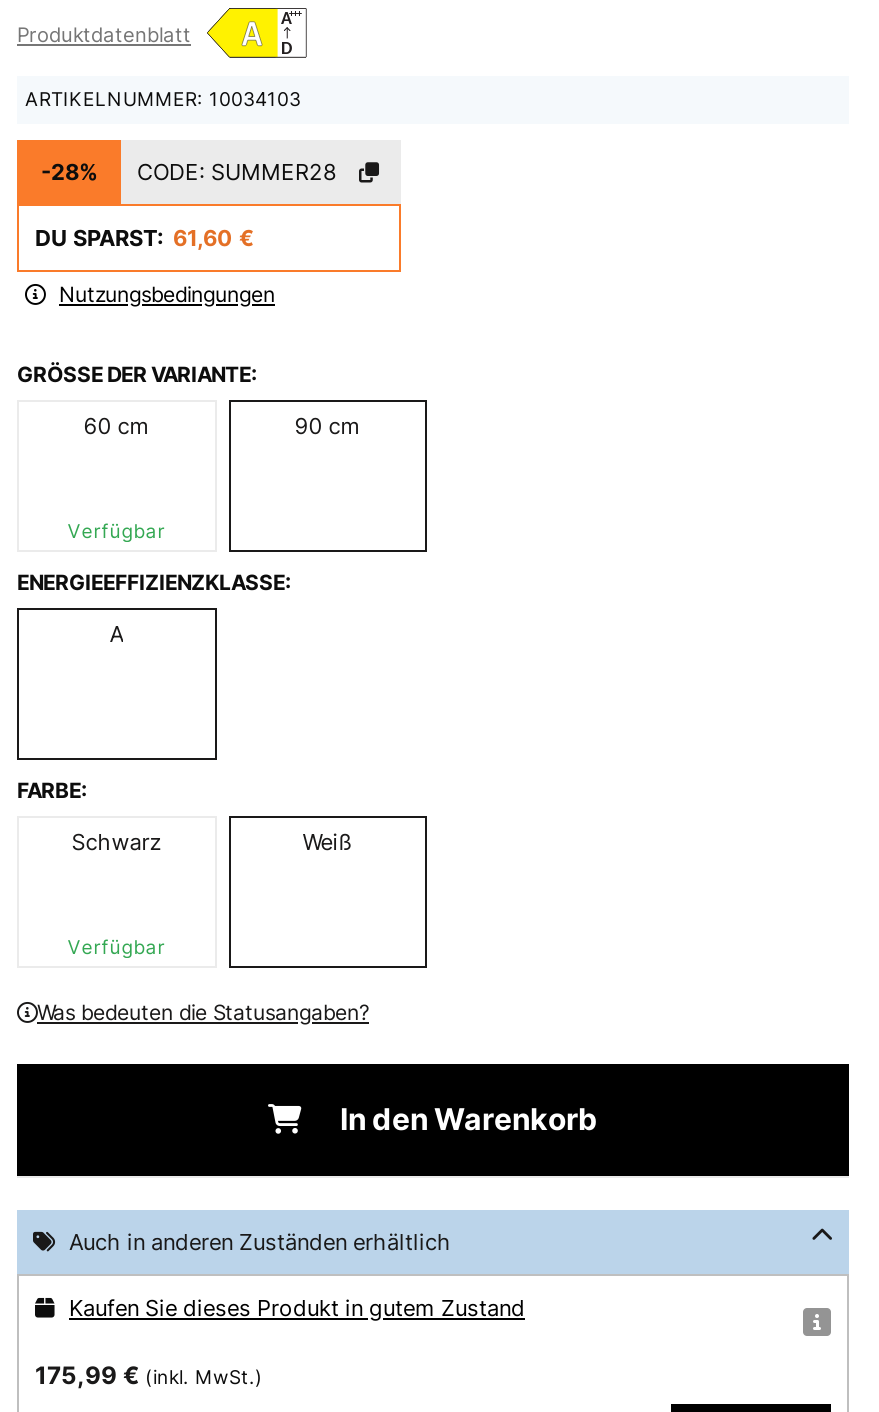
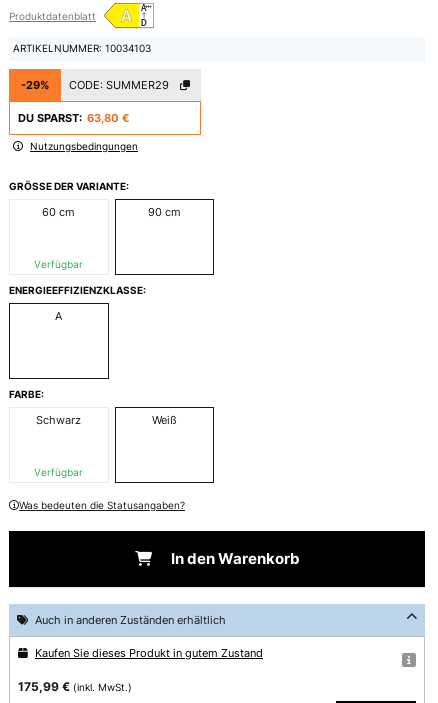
- -28%
+ -29%

- CODE: SUMMER28
+ CODE: SUMMER29

- DU SPARST: 61,60 €
+ DU SPARST: 63,80 €
